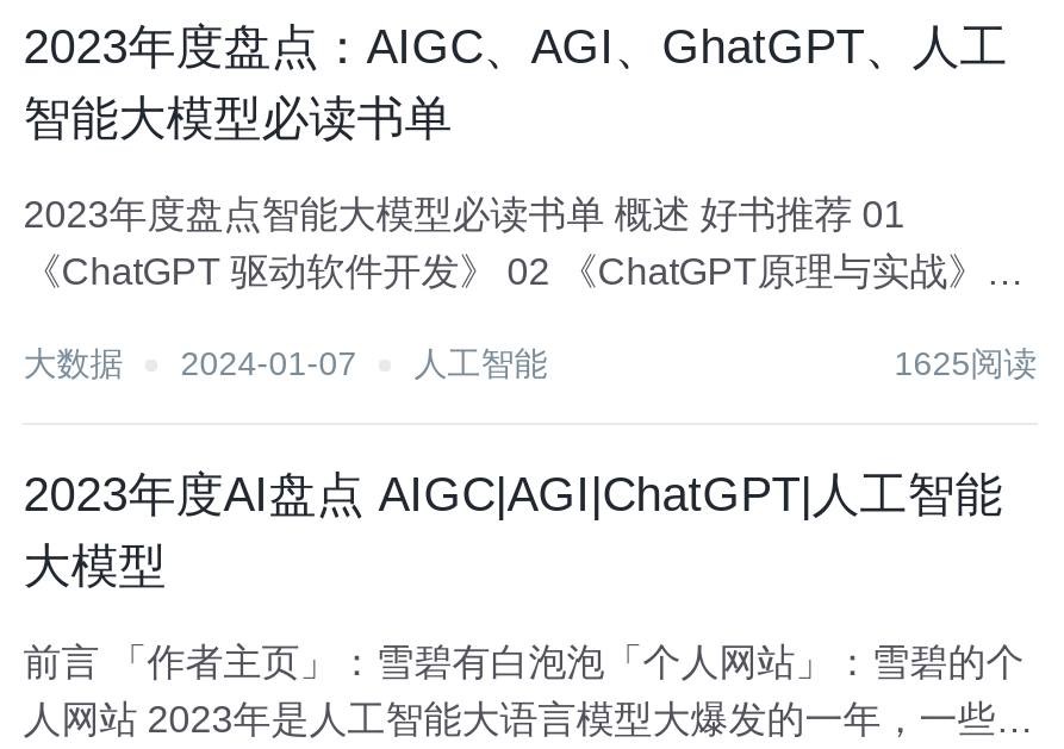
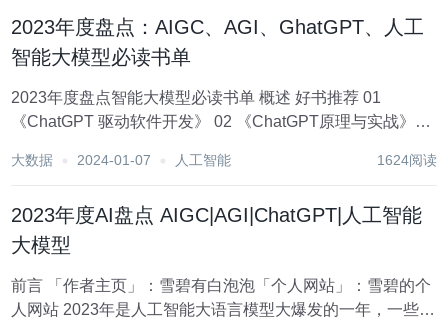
- 1625阅读
+ 1624阅读
